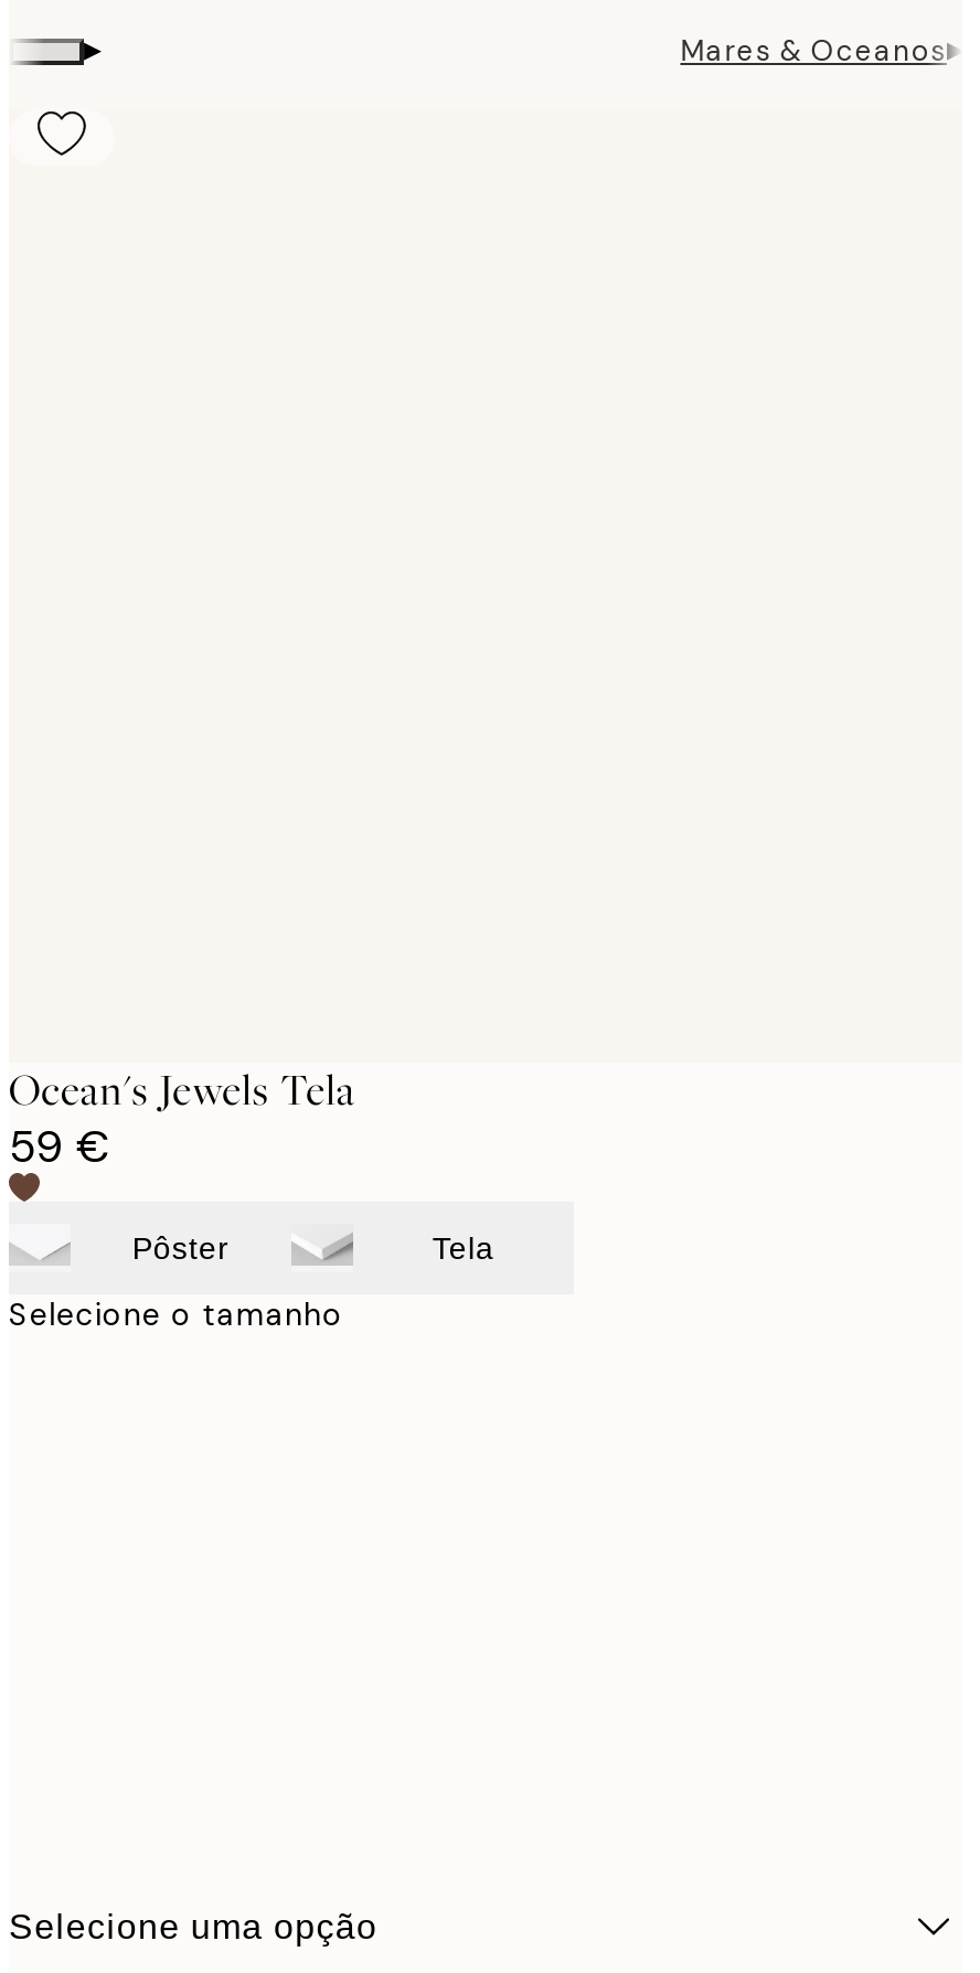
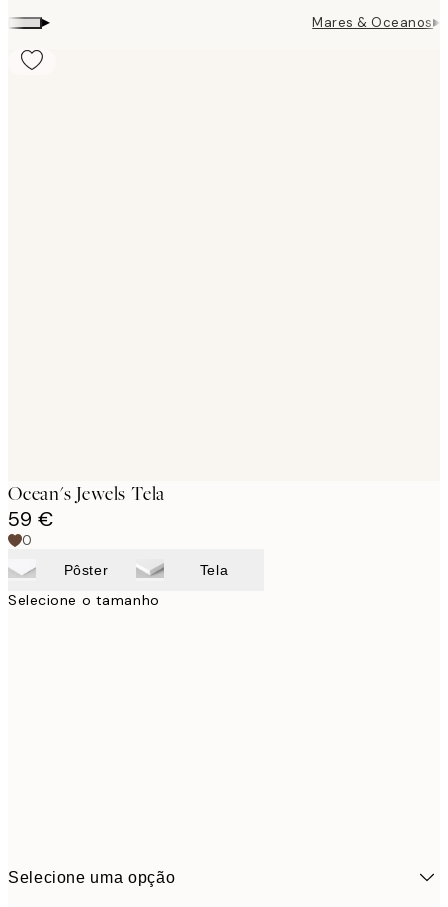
+ 0
